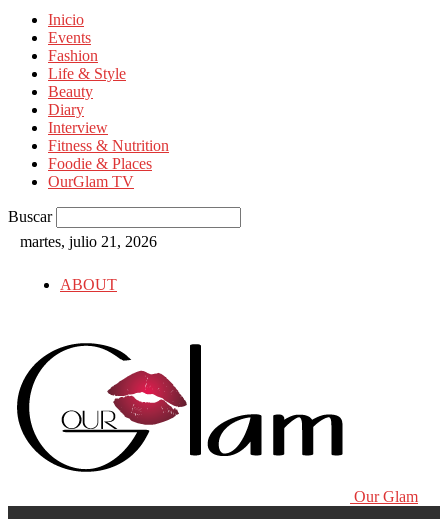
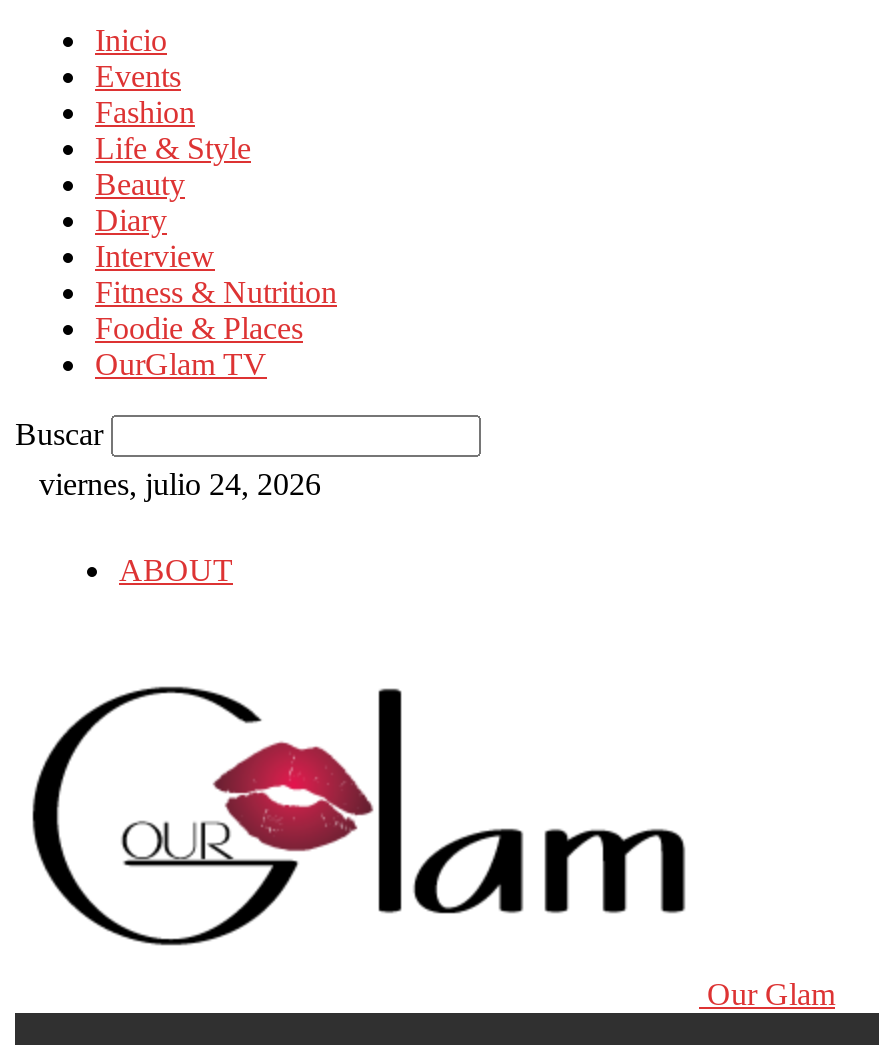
- martes, julio 21, 2026
+ viernes, julio 24, 2026
